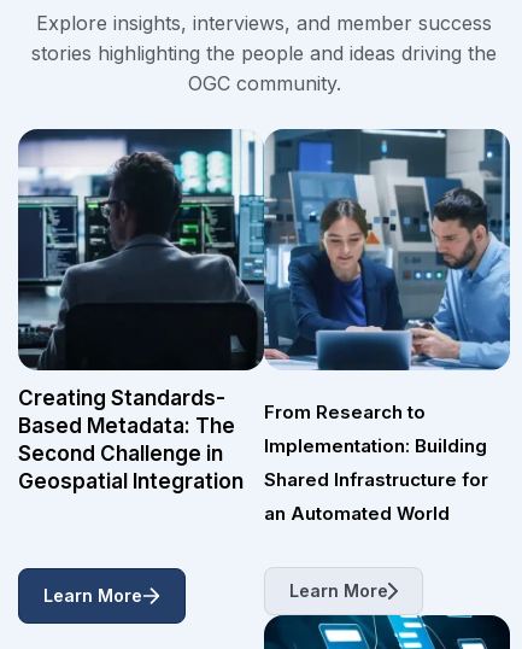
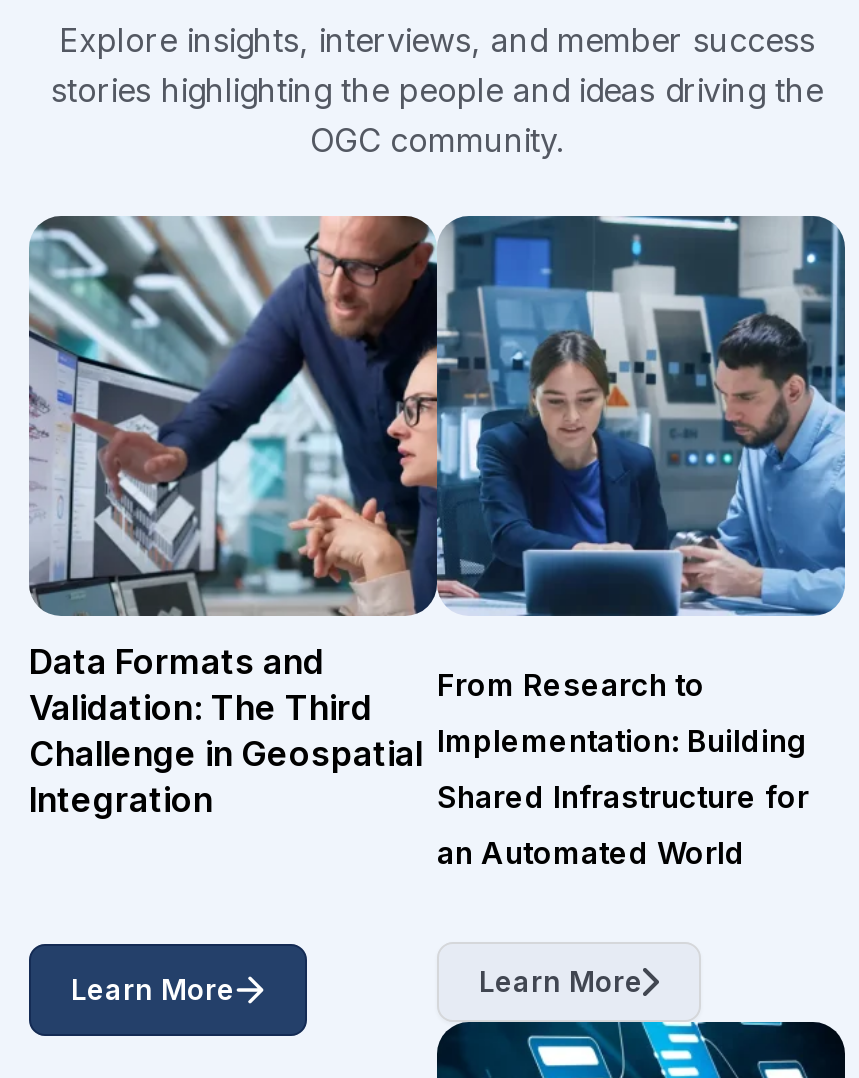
- [image]
- Creating Standards-
- Based Metadata: The
- Second Challenge in
- Geospatial Integration
+ [image]
+ Data Formats and
+ Validation: The Third
+ Challenge in Geospatial
+ Integration
